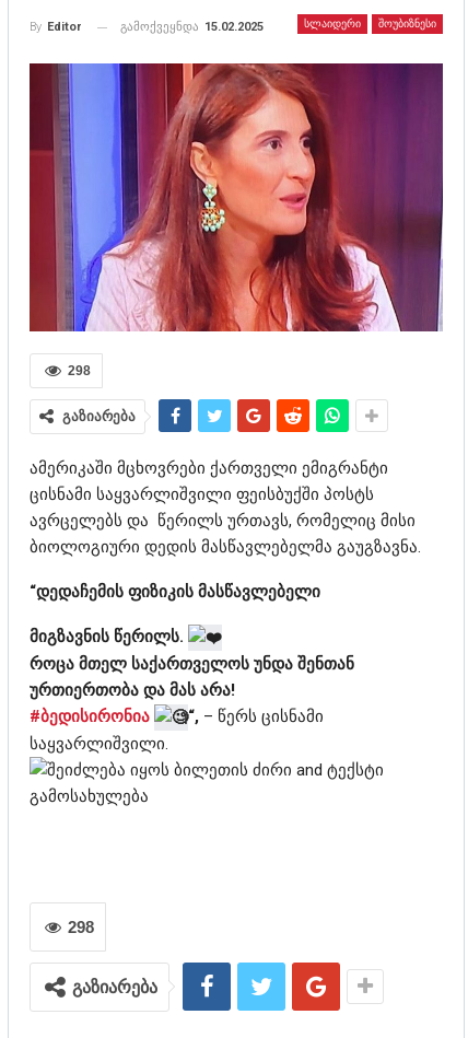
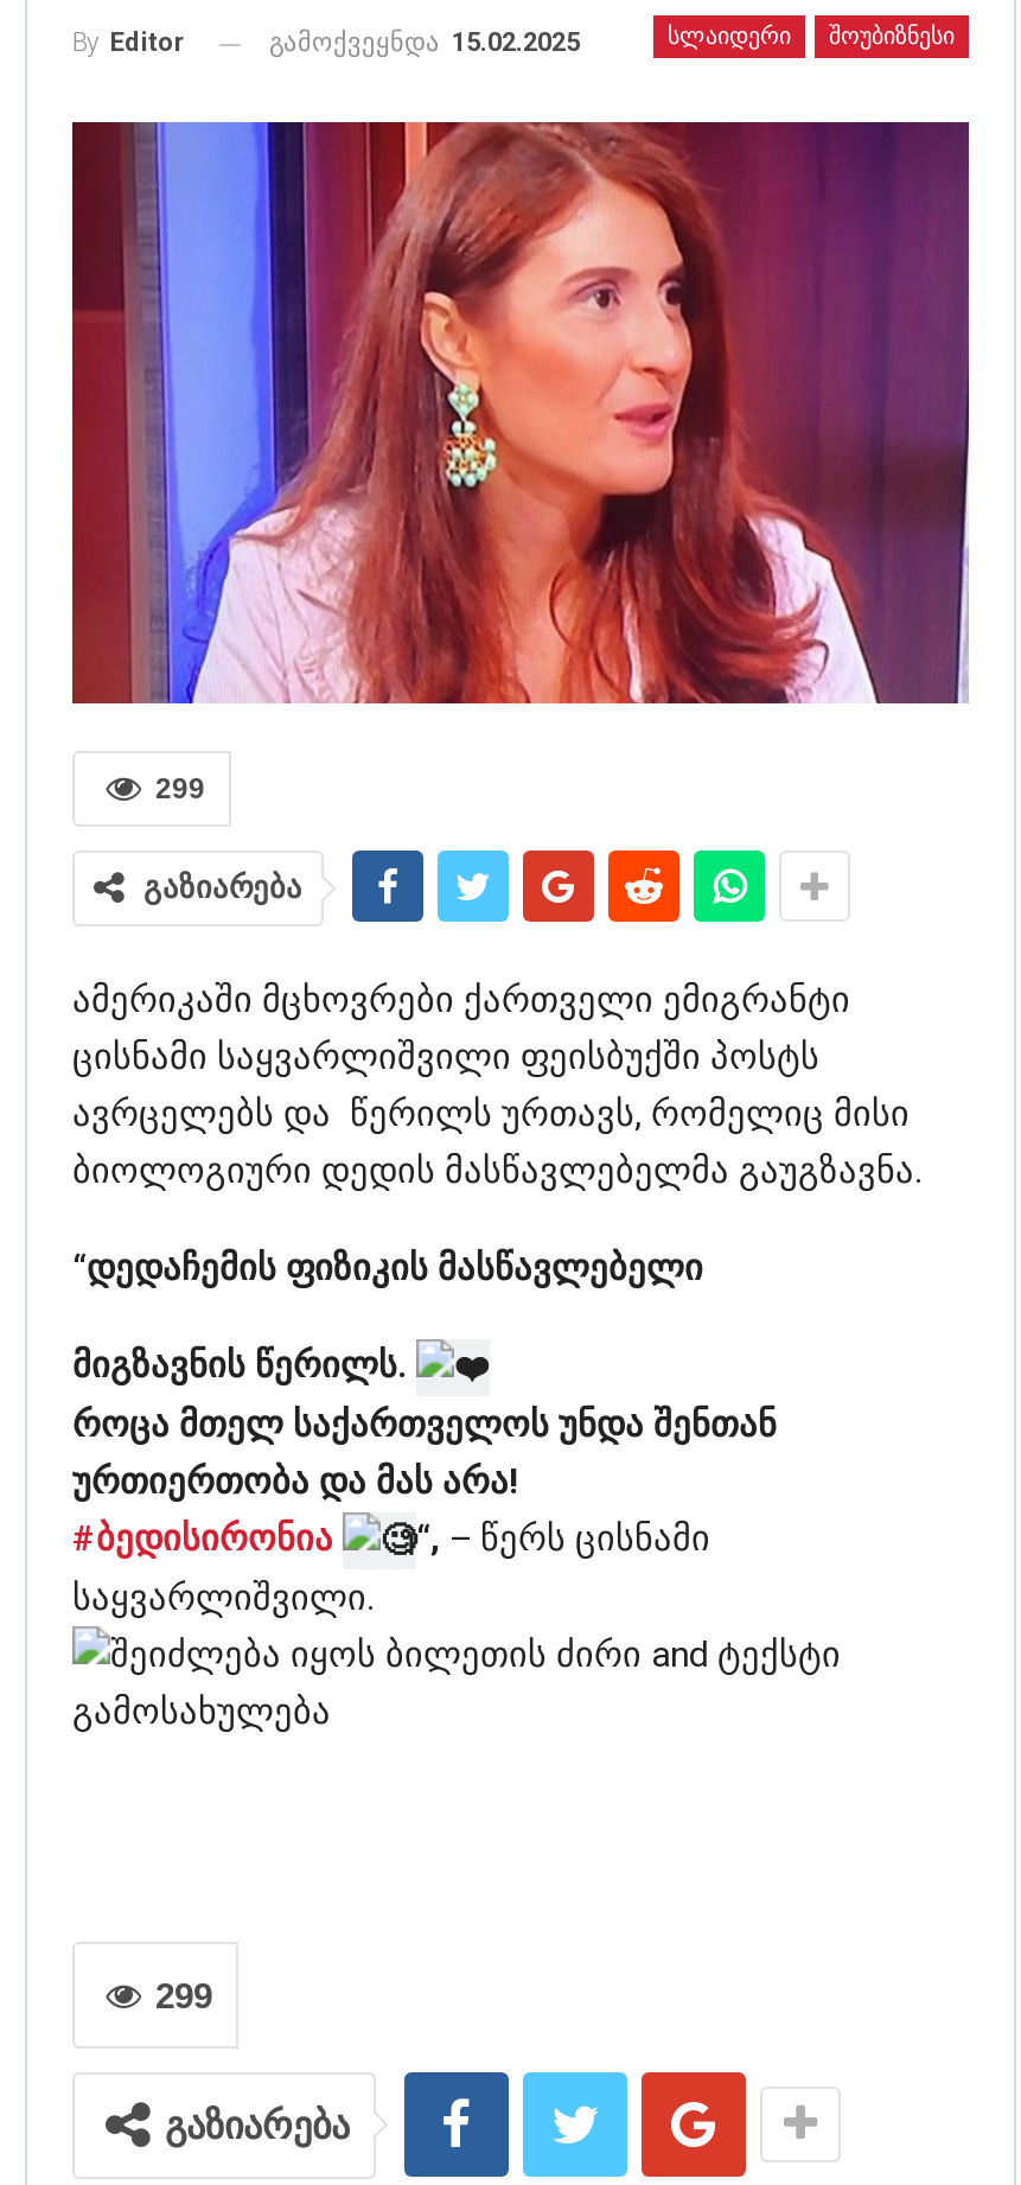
- 298
+ 299

- 298
+ 299
